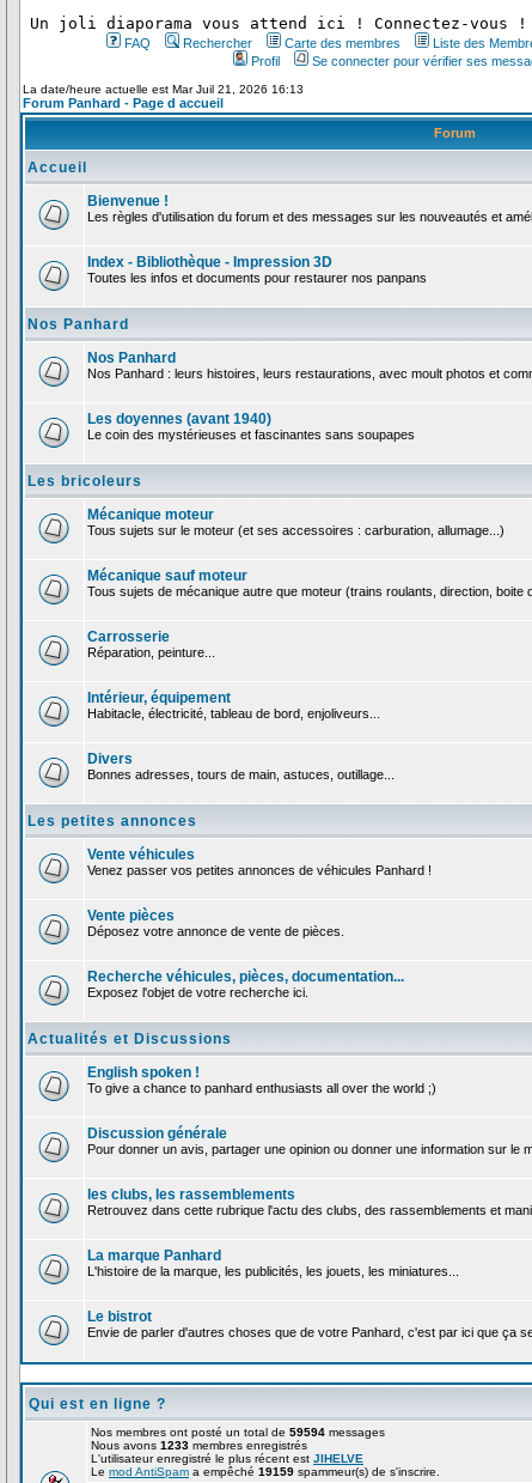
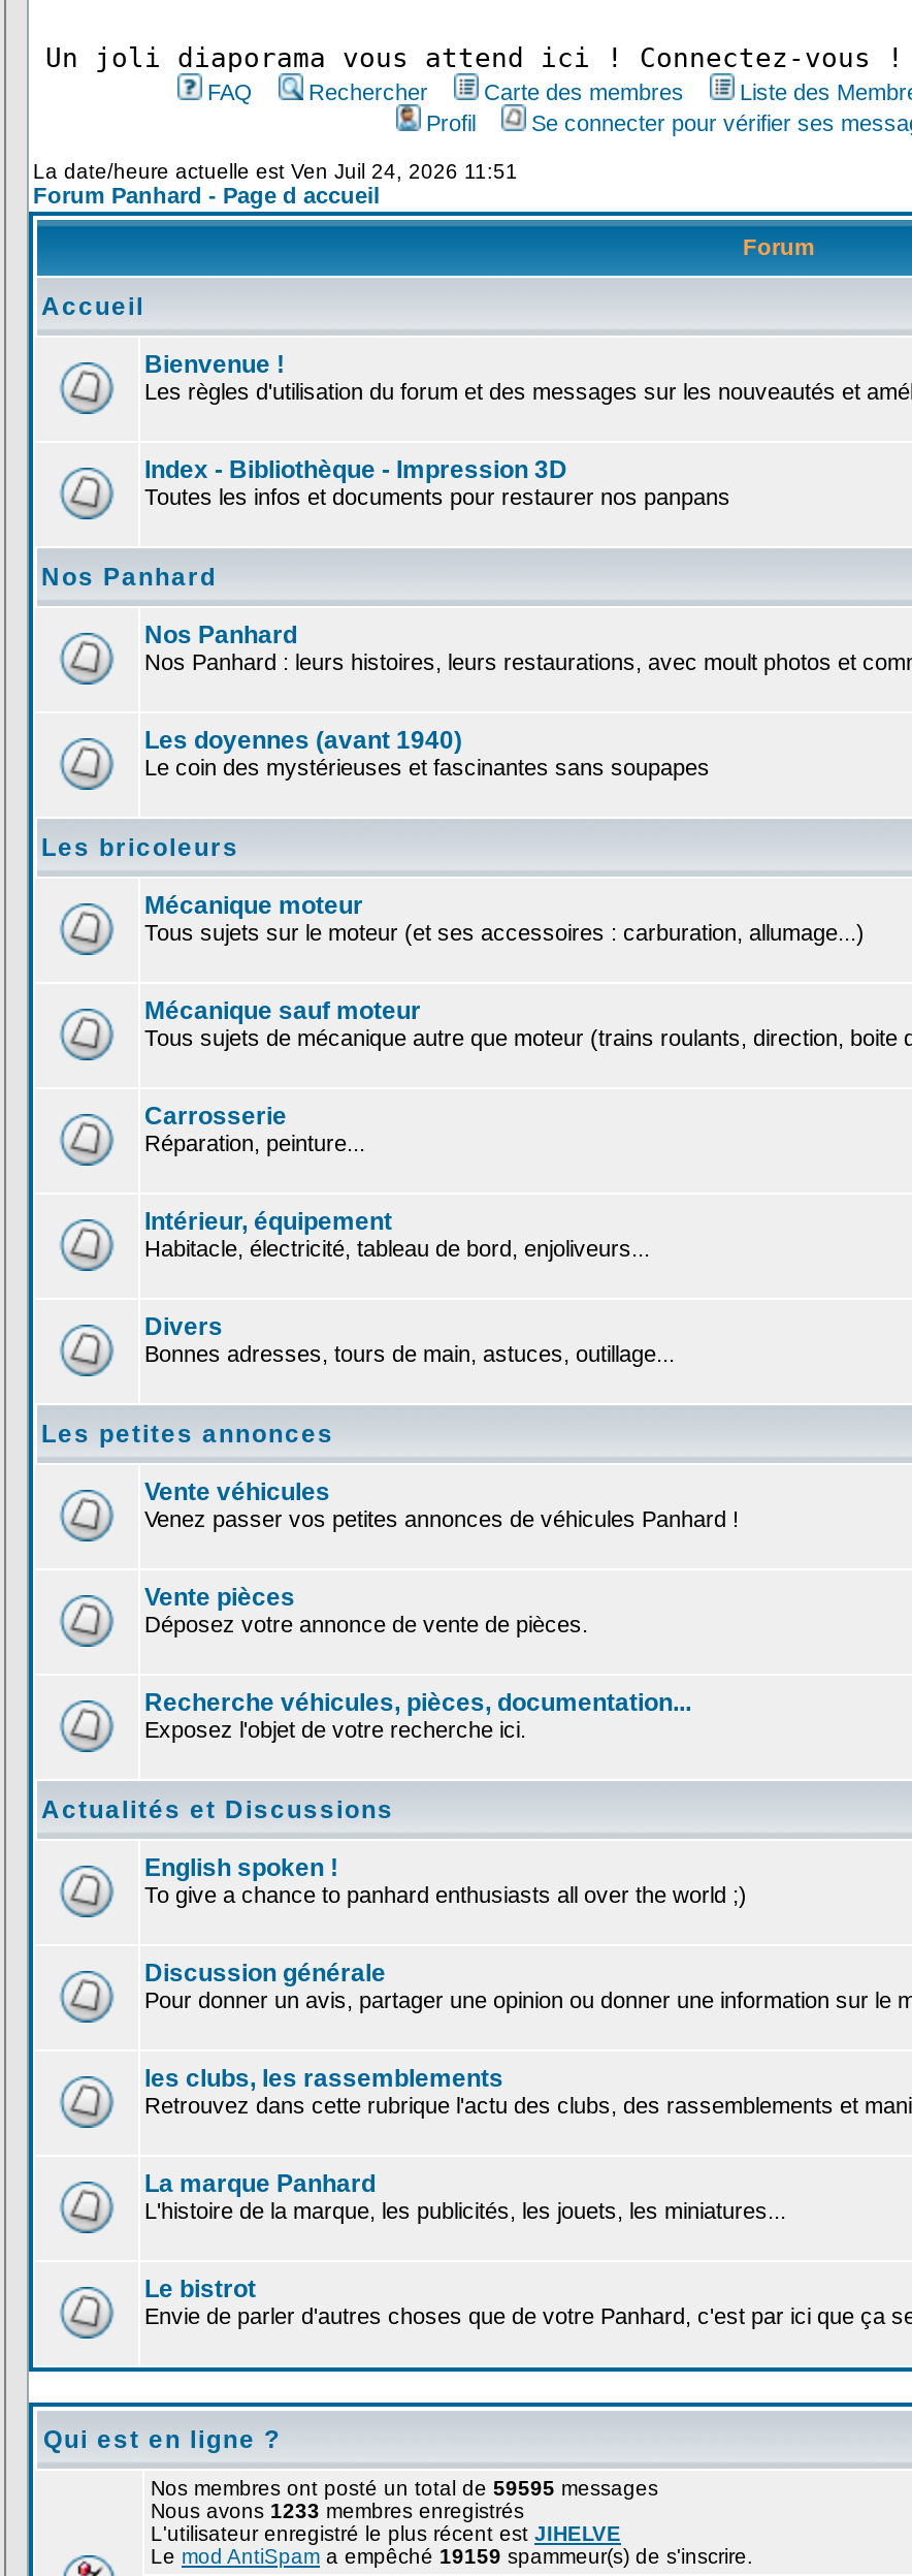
- La date/heure actuelle est Mar Juil 21, 2026 16:13
+ La date/heure actuelle est Ven Juil 24, 2026 11:51

- Nos membres ont posté un total de 59594 messages
+ Nos membres ont posté un total de 59595 messages
